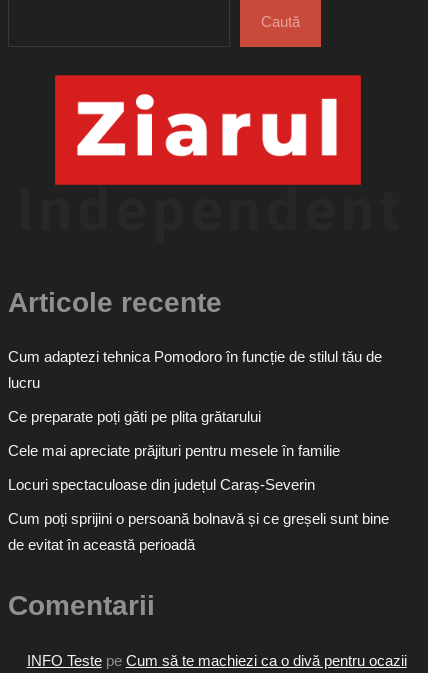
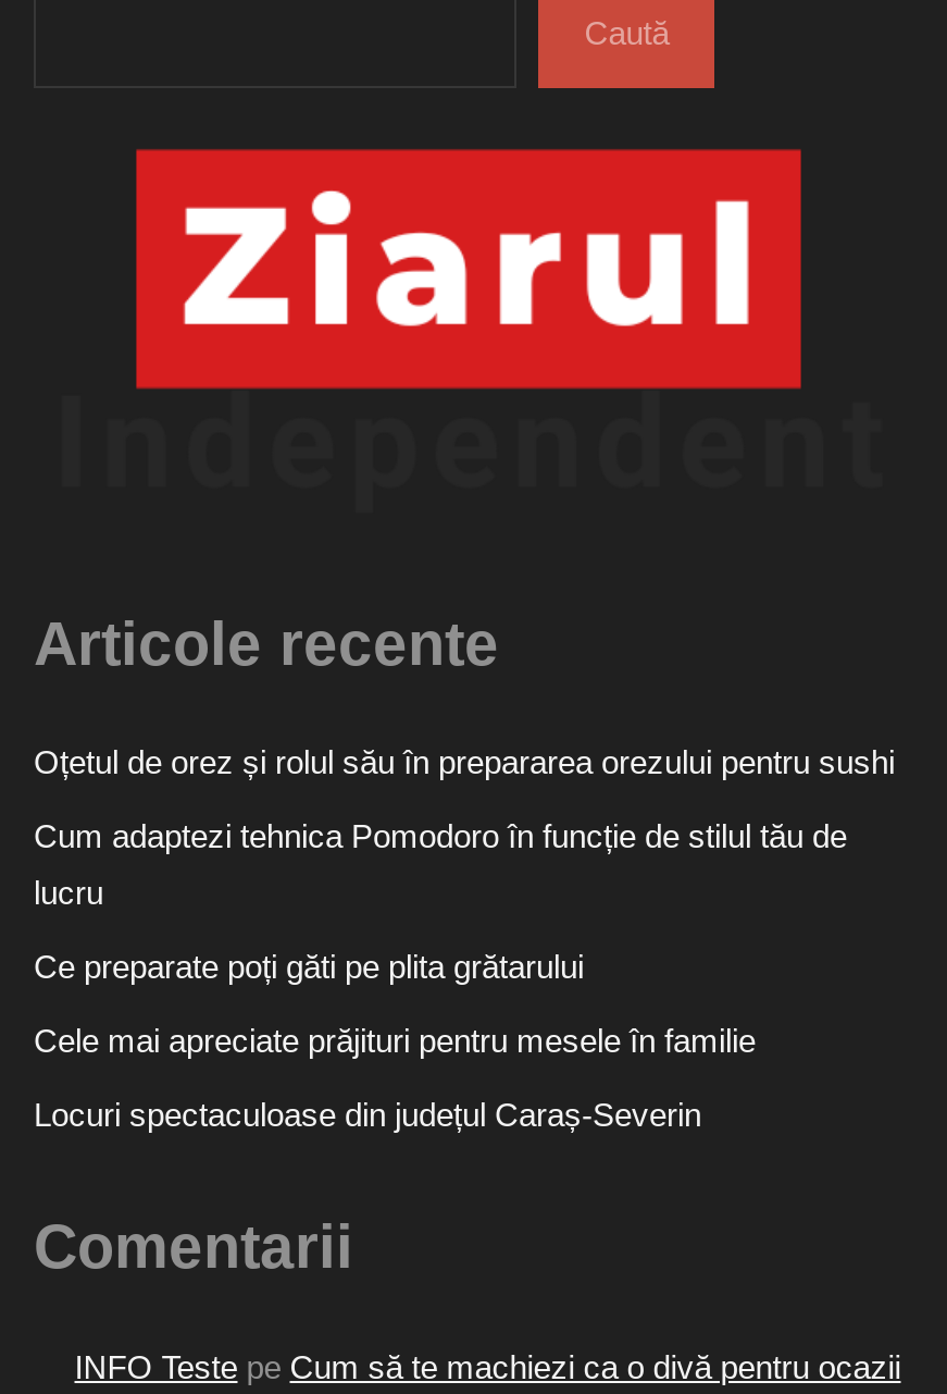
+ Oțetul de orez și rolul său în prepararea orezului pentru sushi

moved down: Cum adaptezi tehnica Pomodoro în funcție de stilul tău de | lucru | Ce preparate poți găti pe plita grătarului | Cele mai apreciate prăjituri pentru mesele în familie | Locuri spectaculoase din județul Caraș-Severin

- Cum poți sprijini o persoană bolnavă și ce greșeli sunt bine
- de evitat în această perioadă
